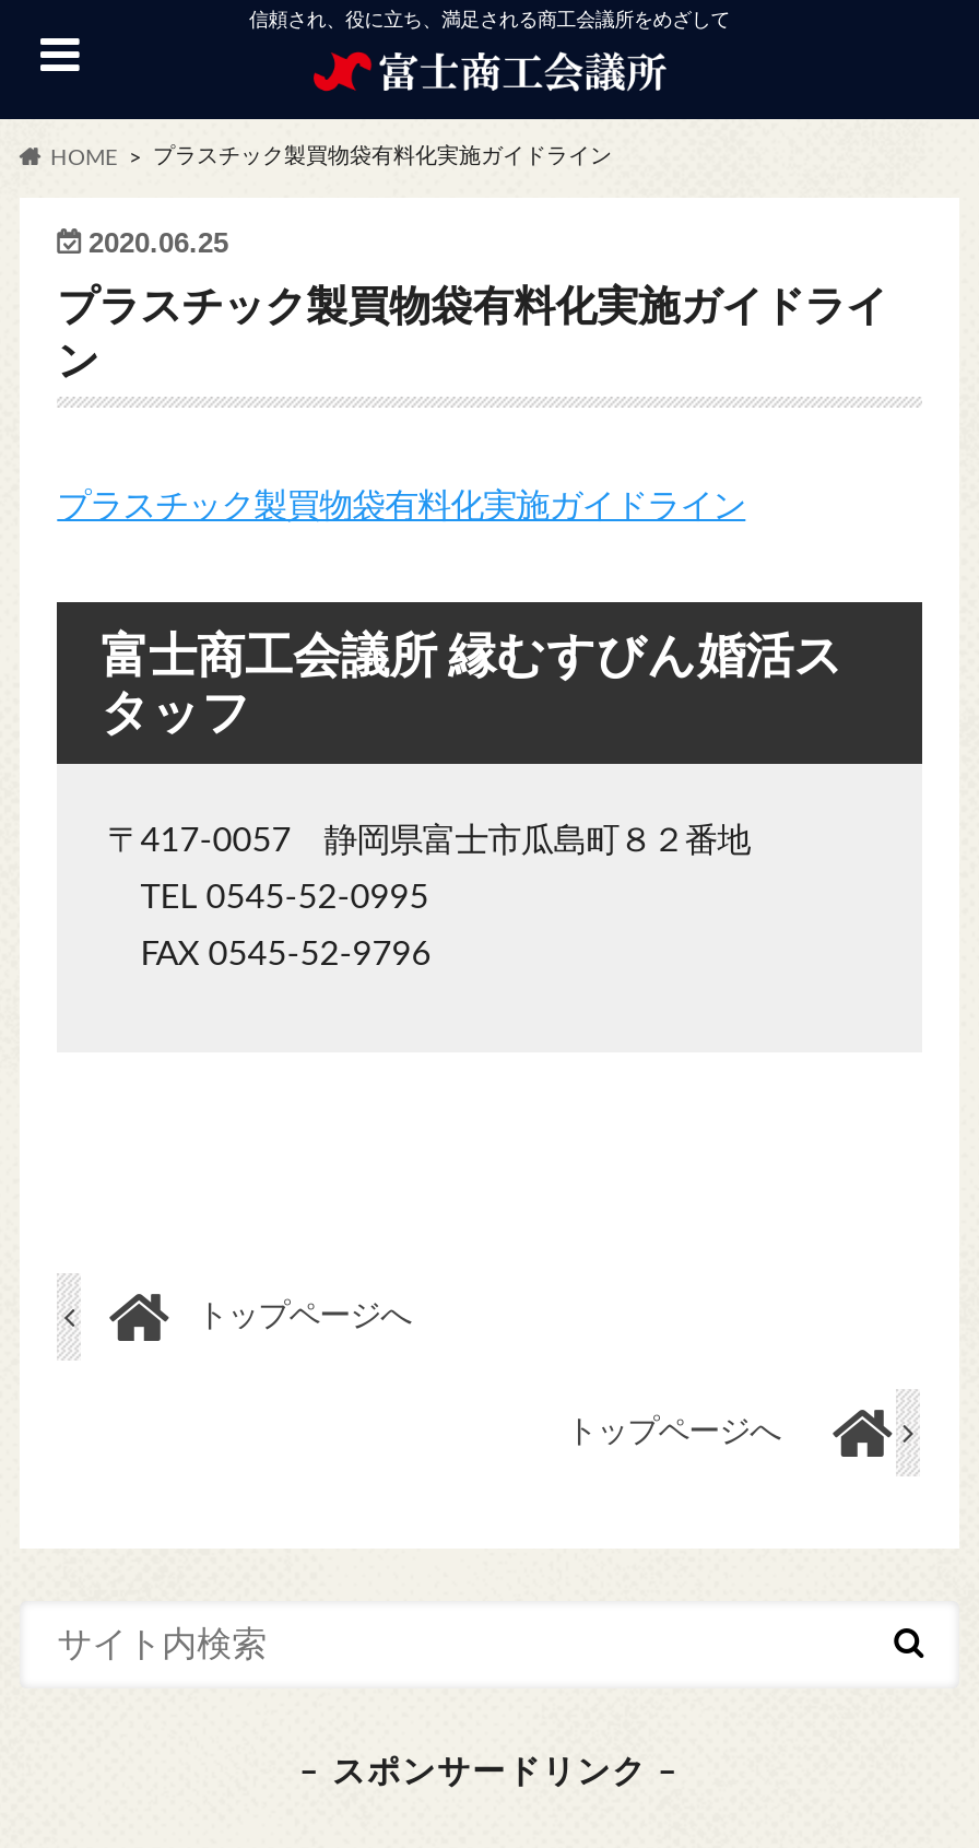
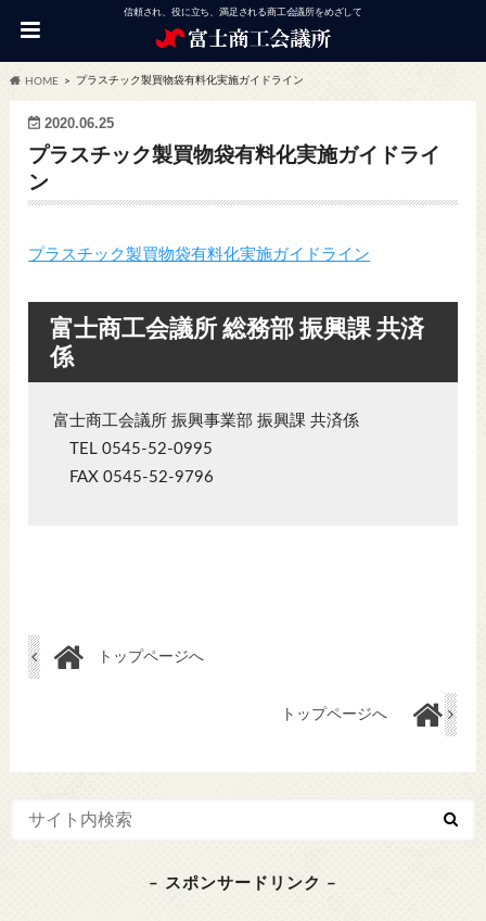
- 富士商工会議所 縁むすびん婚活ス
- タッフ
+ 富士商工会議所 総務部 振興課 共済
+ 係

- 〒417-0057 静岡県富士市瓜島町８２番地
+ 富士商工会議所 振興事業部 振興課 共済係
